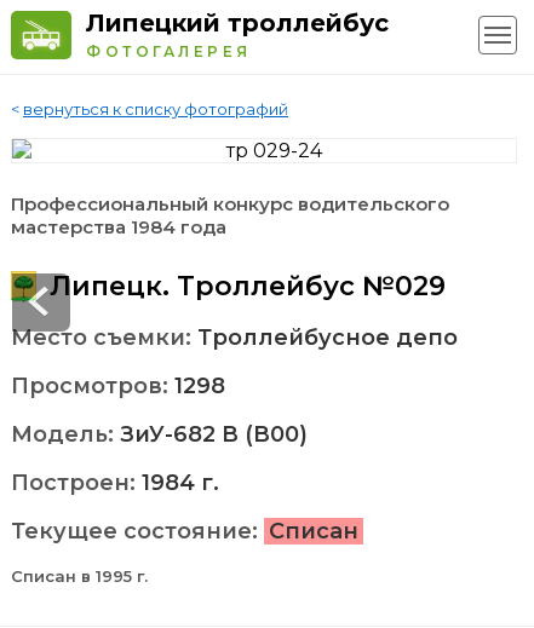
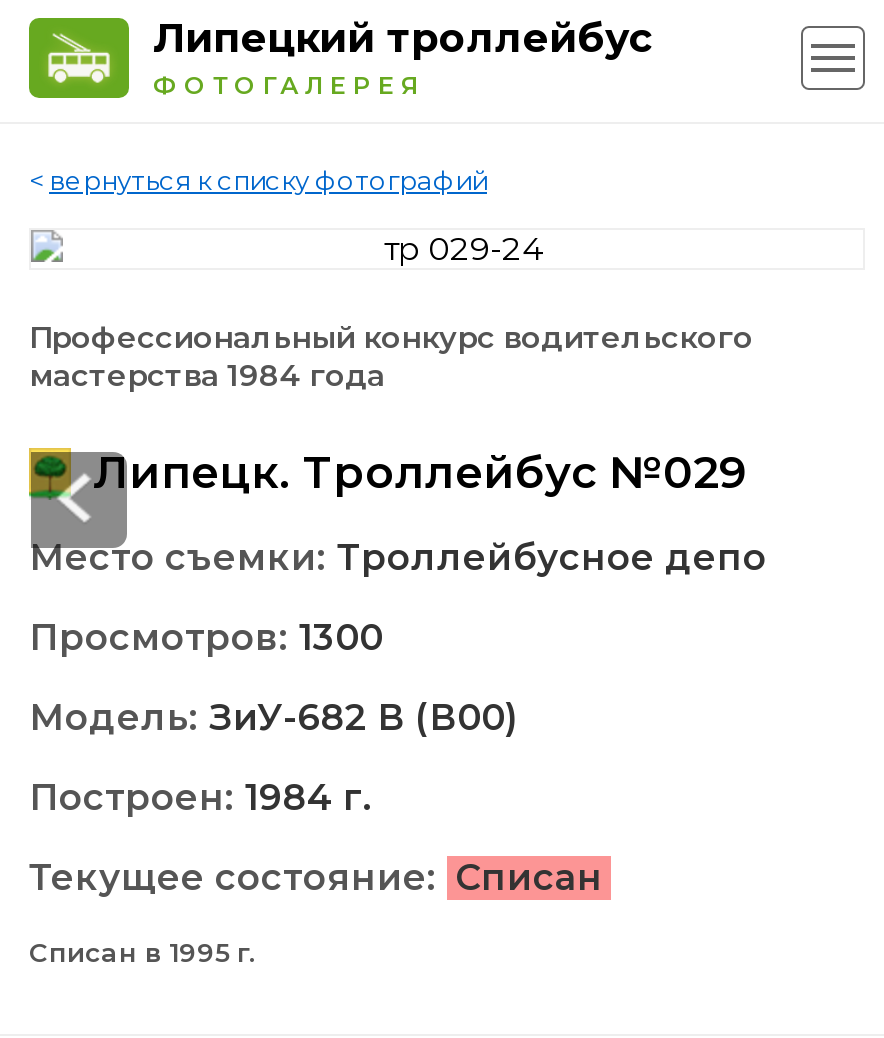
- Просмотров: 1298
+ Просмотров: 1300
